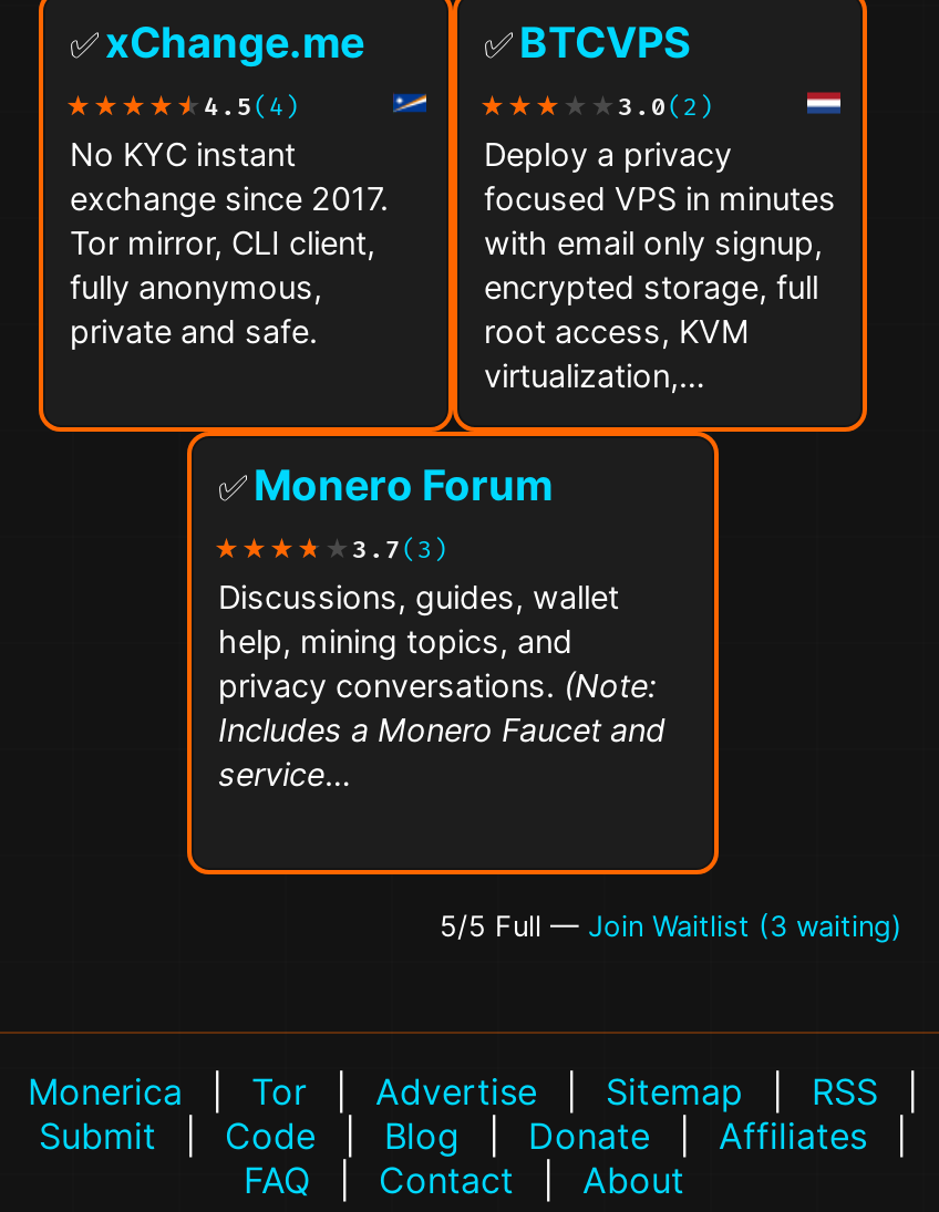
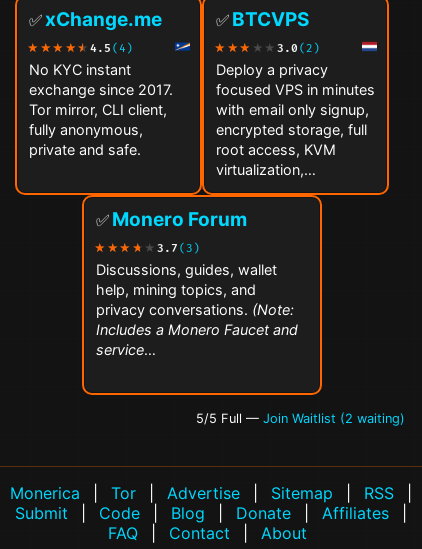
- 5/5 Full — Join Waitlist (3 waiting)
+ 5/5 Full — Join Waitlist (2 waiting)
